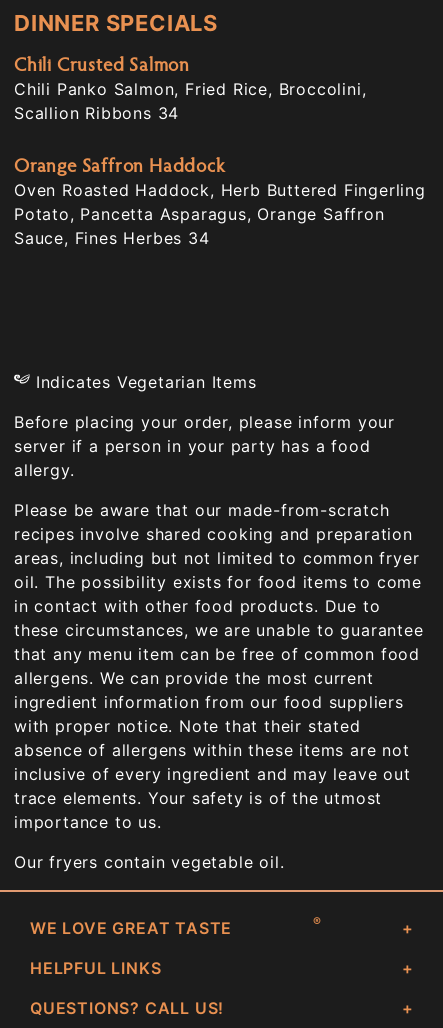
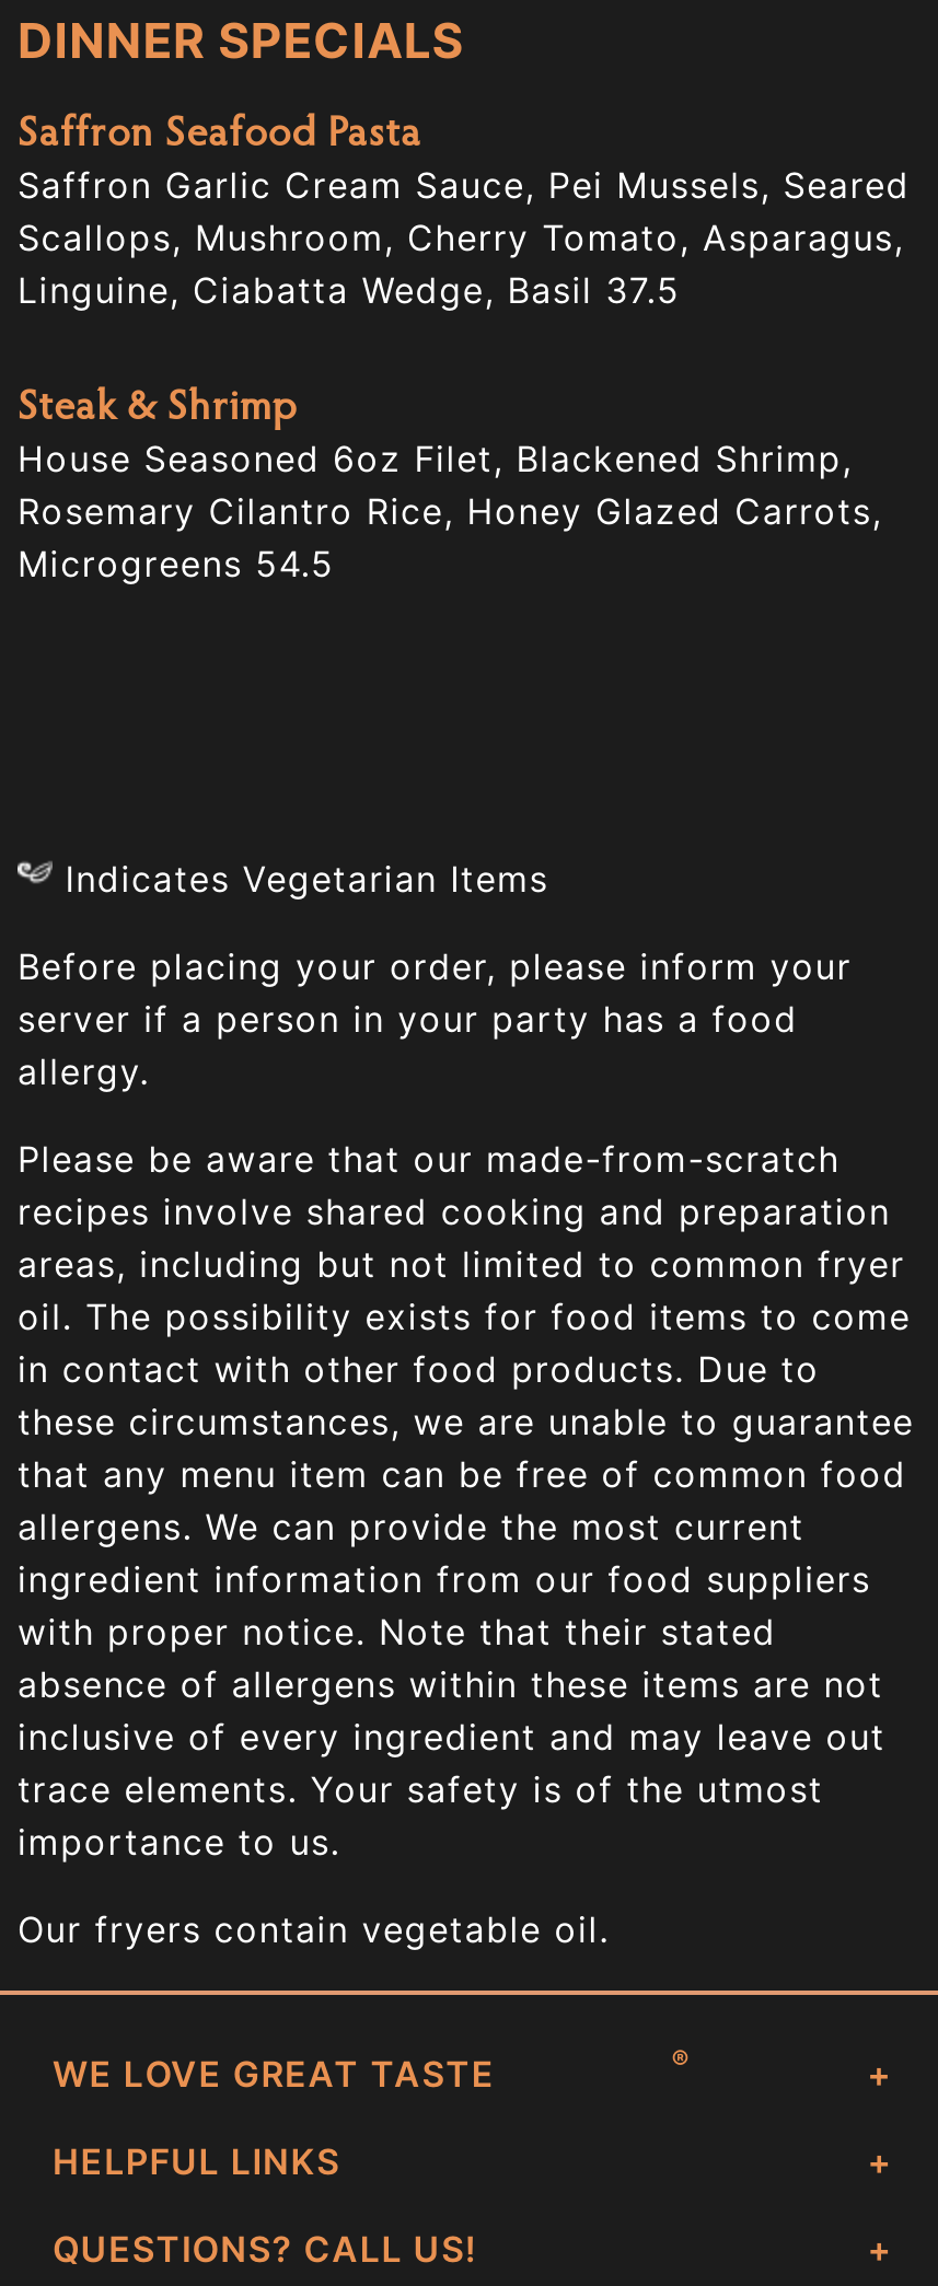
- Chili Crusted Salmon
- Chili Panko Salmon, Fried Rice, Broccolini,
- Scallion Ribbons 34
+ Saffron Seafood Pasta
+ Saffron Garlic Cream Sauce, Pei Mussels, Seared
+ Scallops, Mushroom, Cherry Tomato, Asparagus,
+ Linguine, Ciabatta Wedge, Basil 37.5

- Orange Saffron Haddock
- Oven Roasted Haddock, Herb Buttered Fingerling
- Potato, Pancetta Asparagus, Orange Saffron
- Sauce, Fines Herbes 34
+ Steak & Shrimp
+ House Seasoned 6oz Filet, Blackened Shrimp,
+ Rosemary Cilantro Rice, Honey Glazed Carrots,
+ Microgreens 54.5
